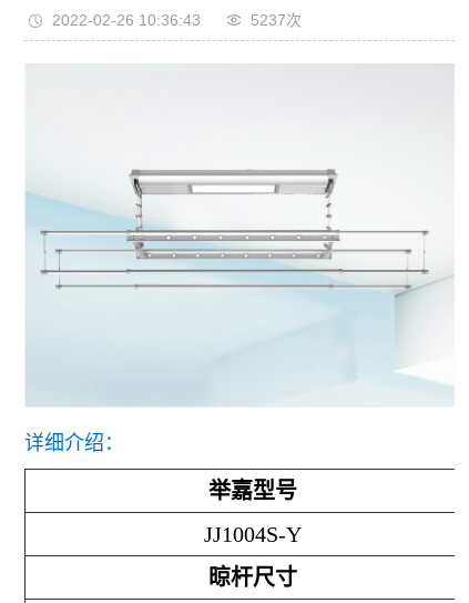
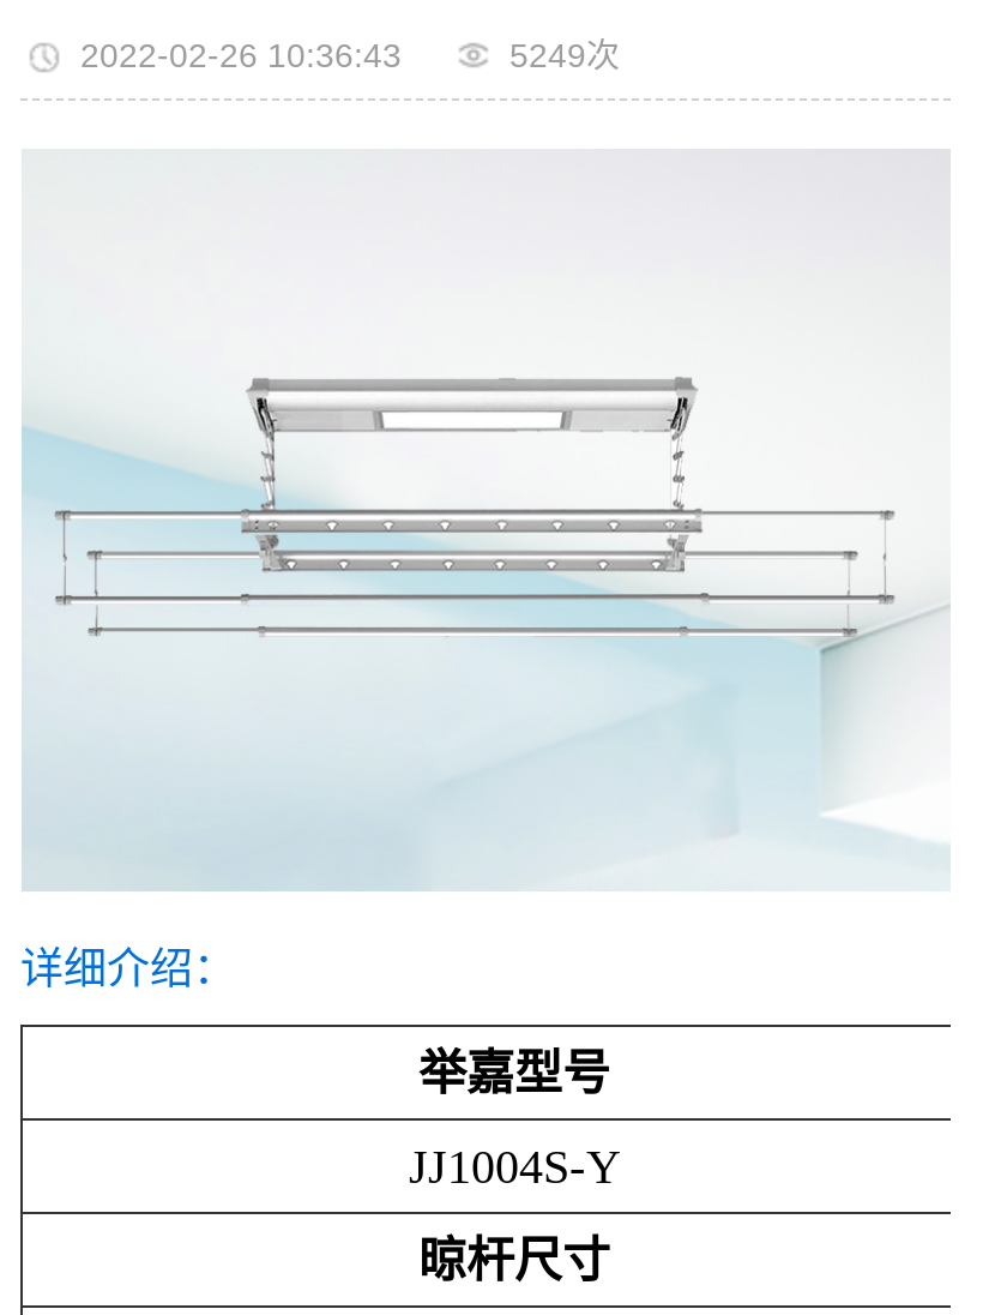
- 5237次
+ 5249次
